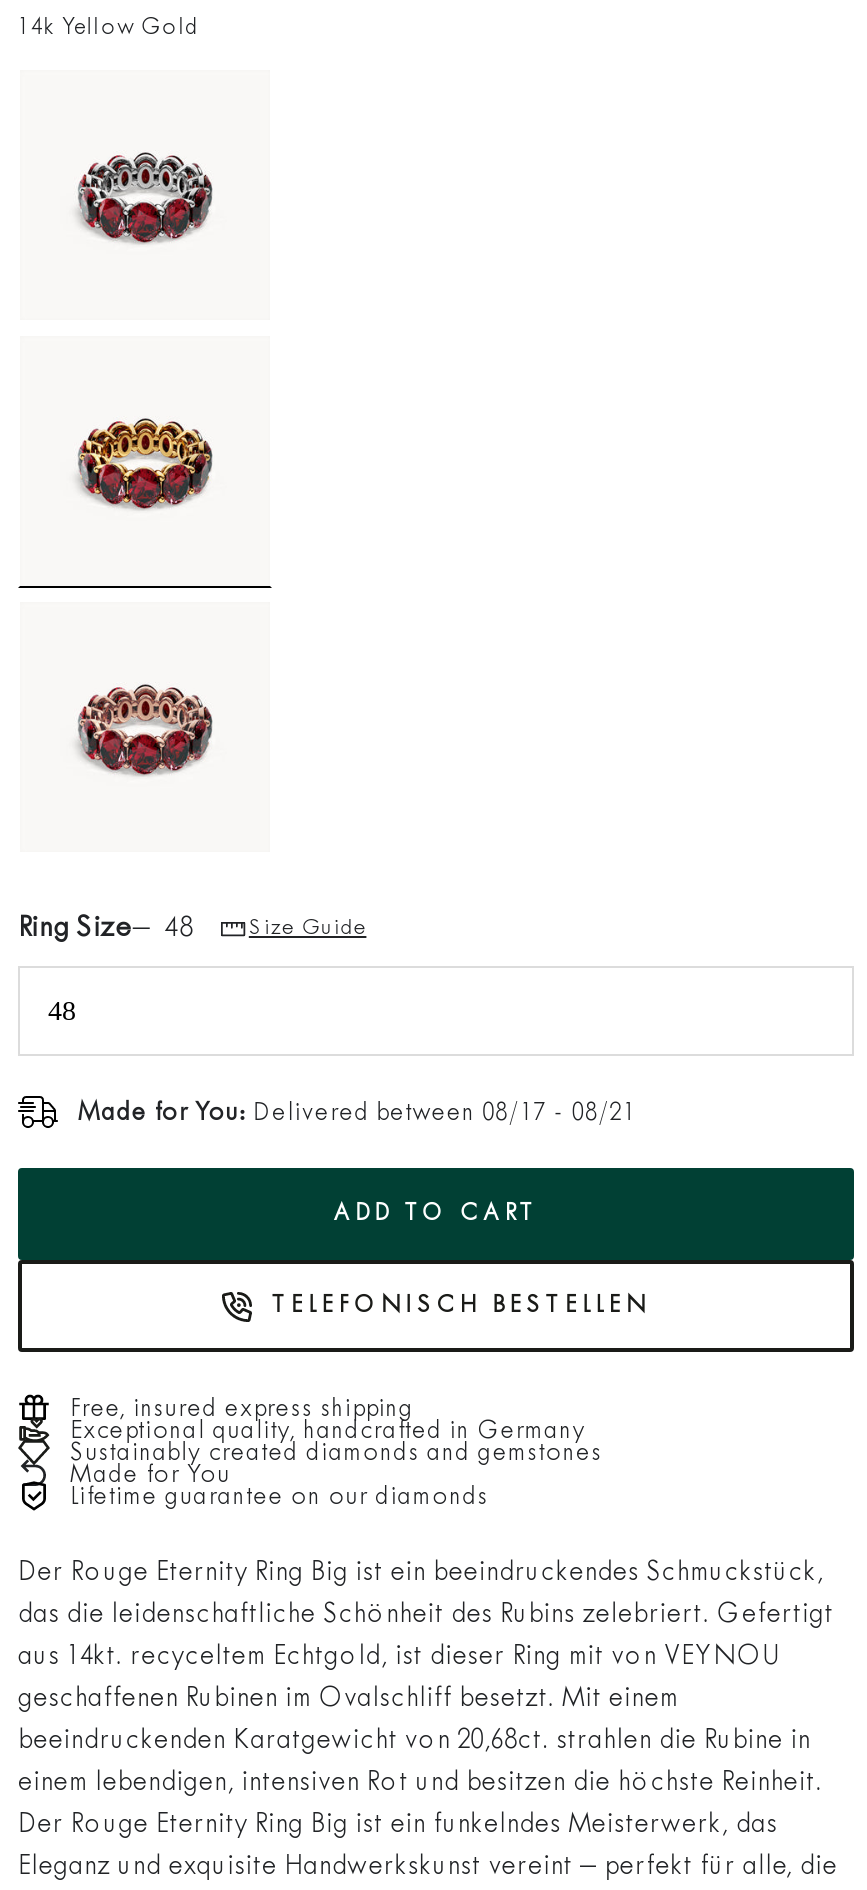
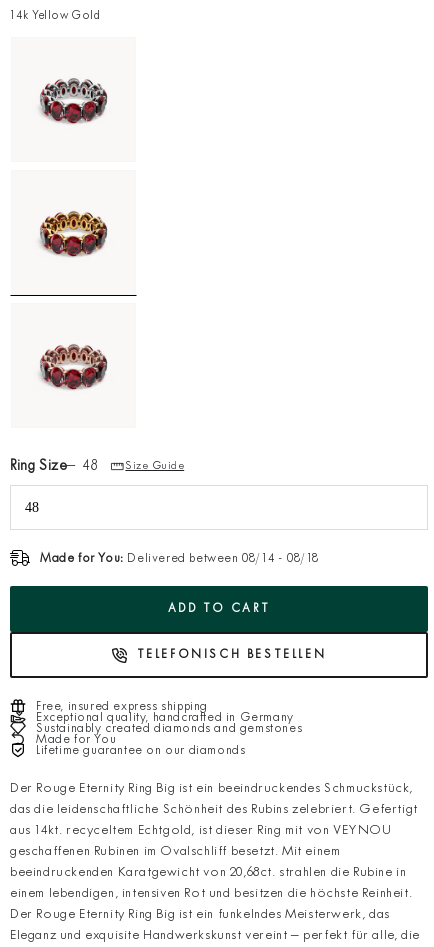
- Made for You: Delivered between 08/17 - 08/21
+ Made for You: Delivered between 08/14 - 08/18
